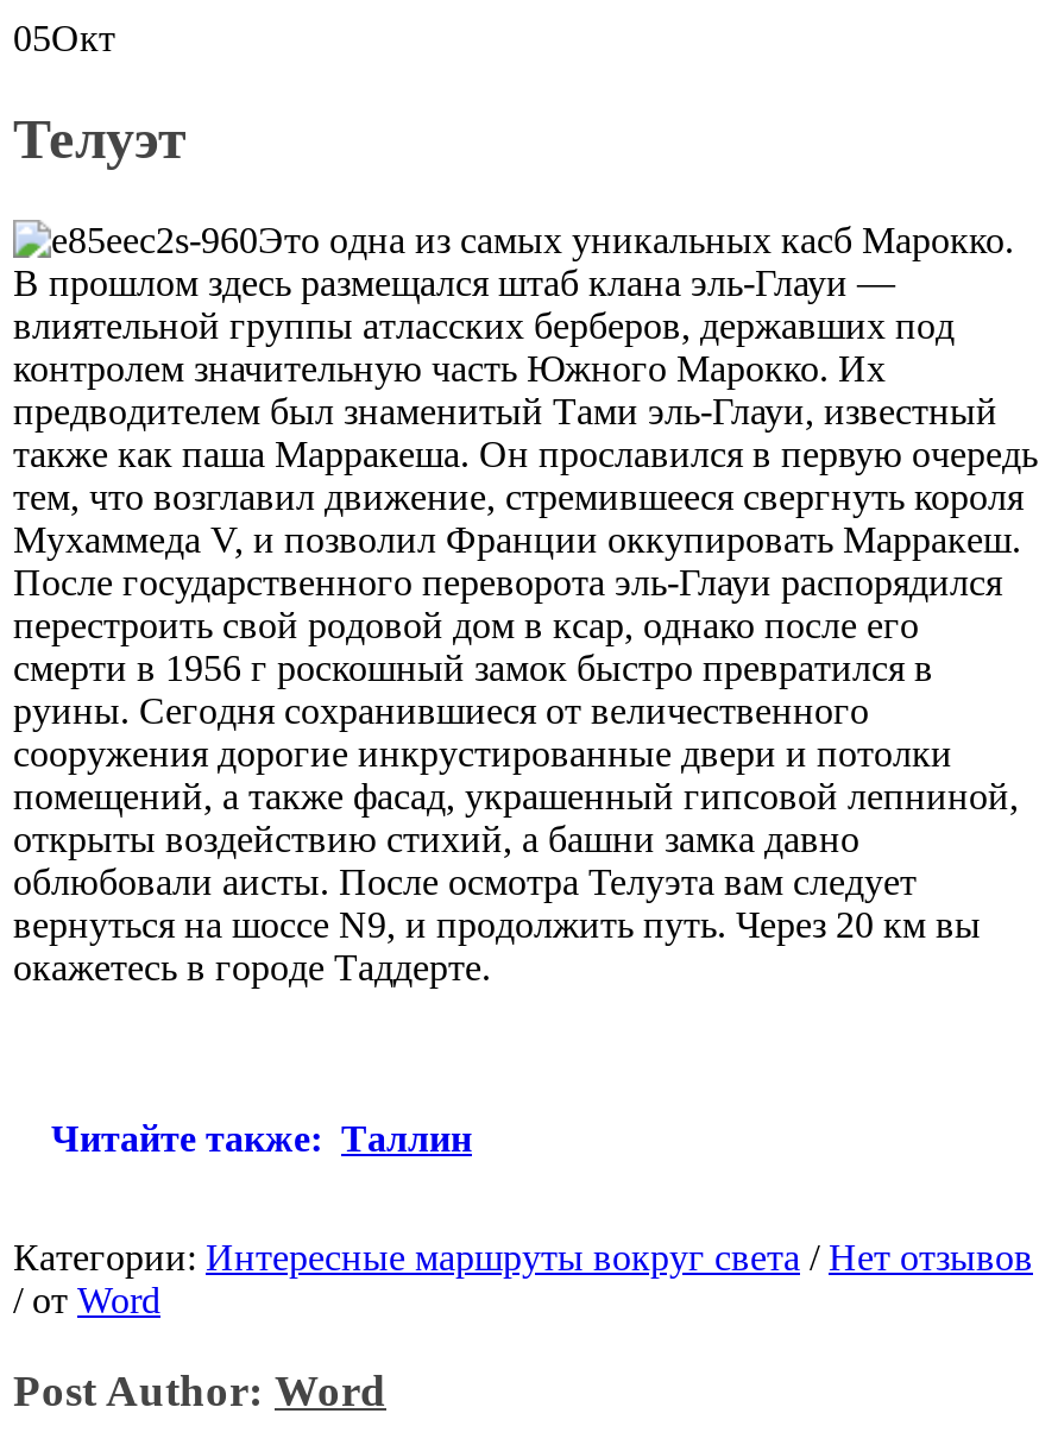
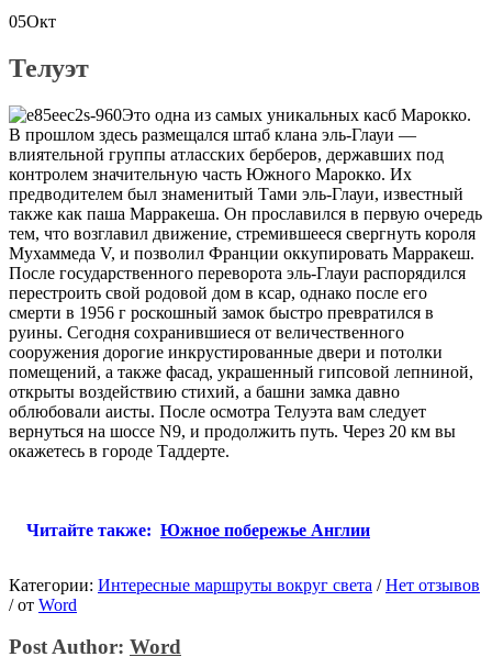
- Читайте также: Таллин
+ Читайте также: Южное побережье Англии
